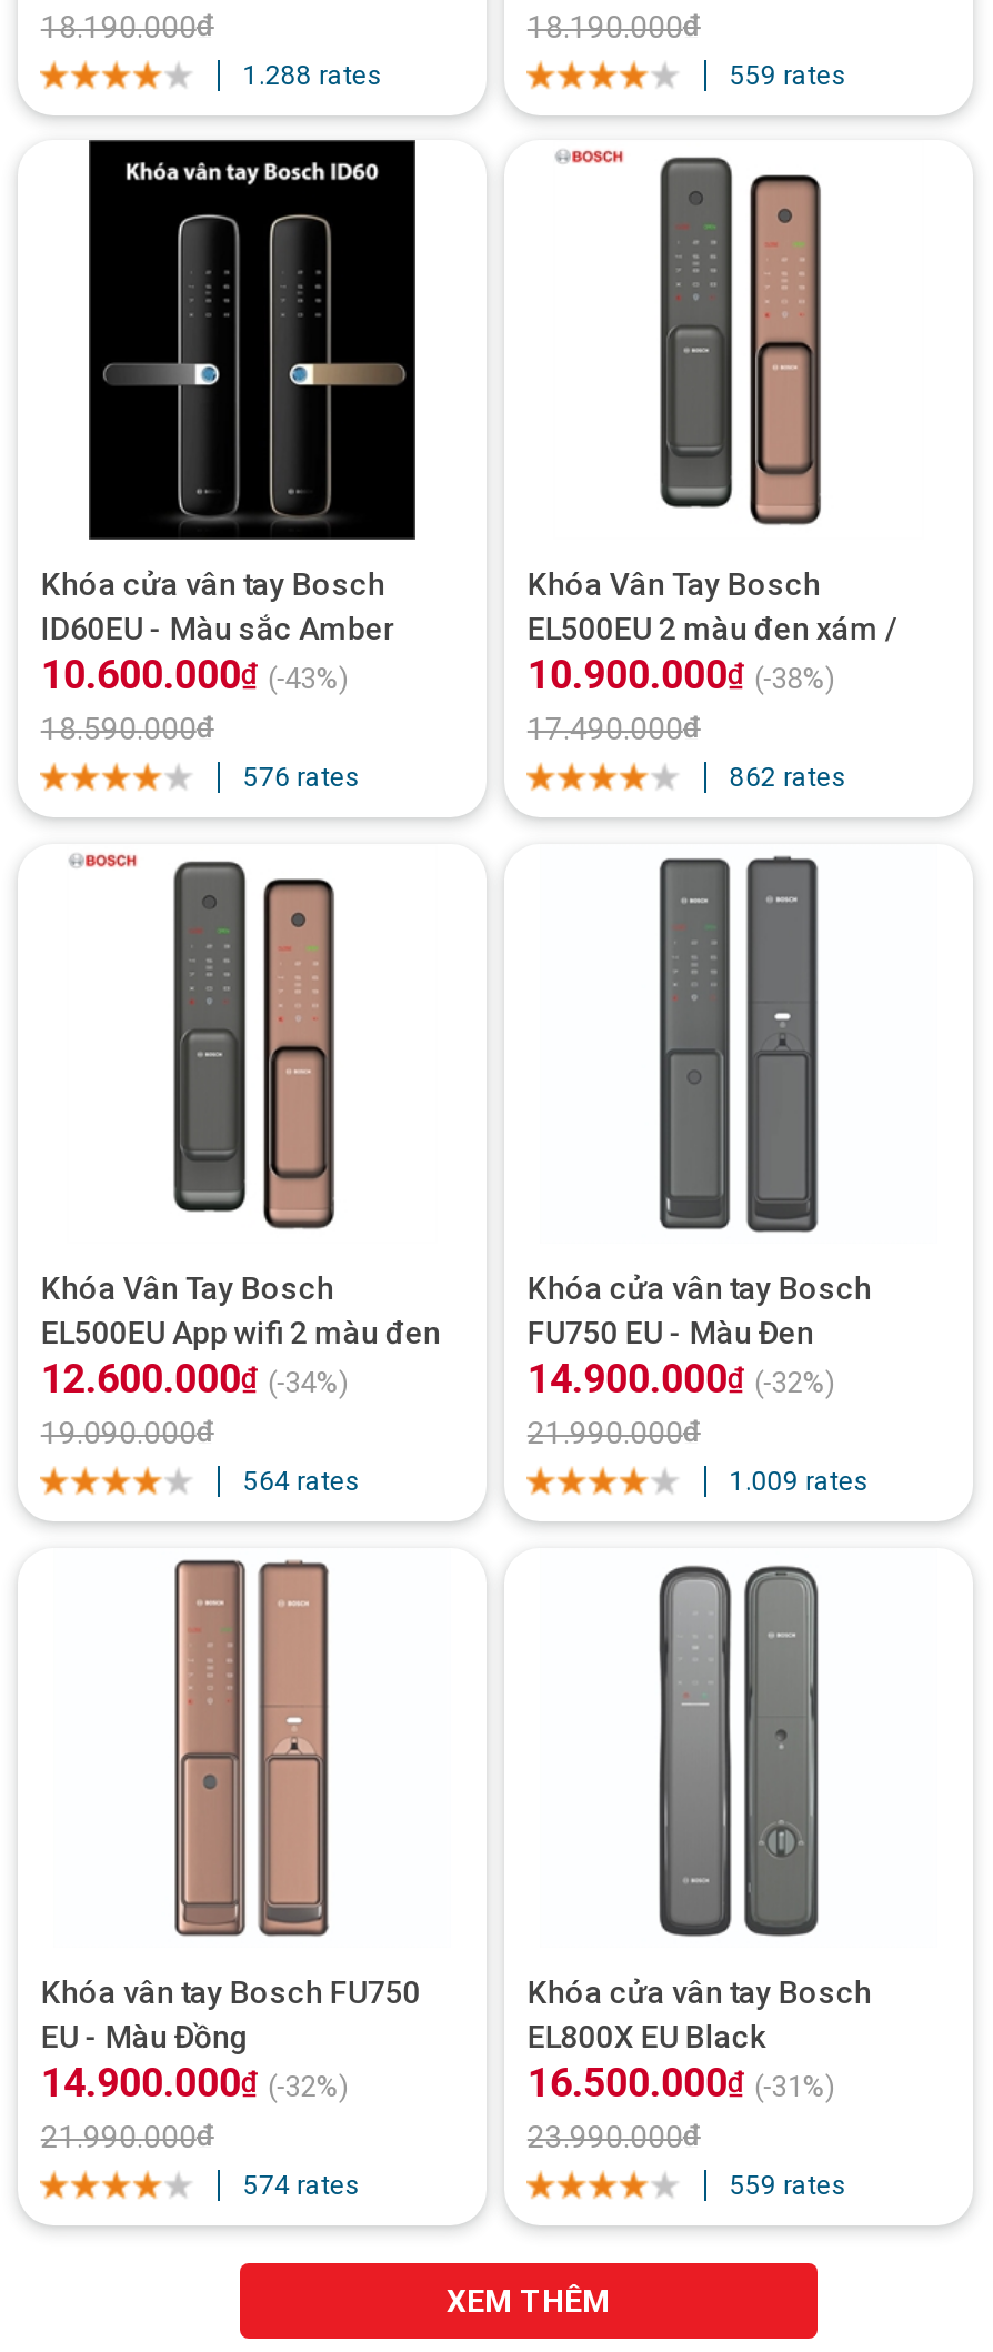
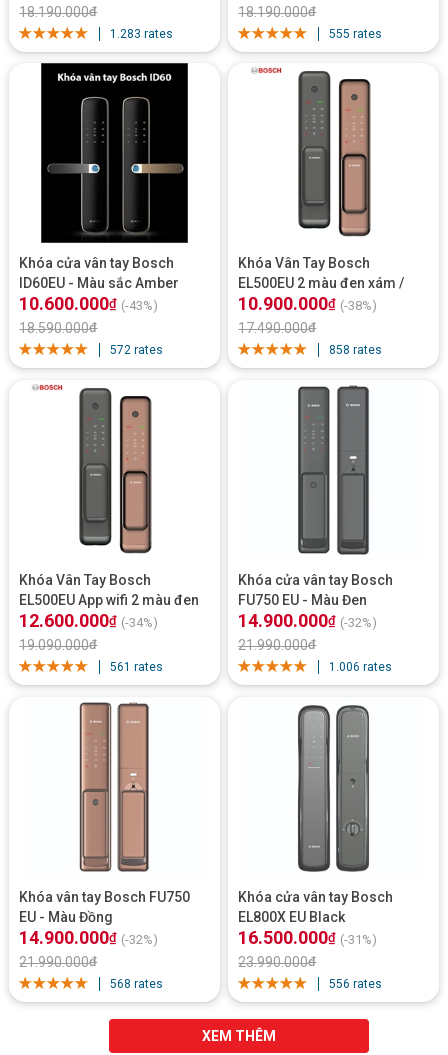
- 1.288 rates
+ 1.283 rates

- 559 rates
+ 555 rates

- 576 rates
+ 572 rates

- 862 rates
+ 858 rates

- 564 rates
+ 561 rates

- 1.009 rates
+ 1.006 rates

- 574 rates
+ 568 rates

- 559 rates
+ 556 rates
